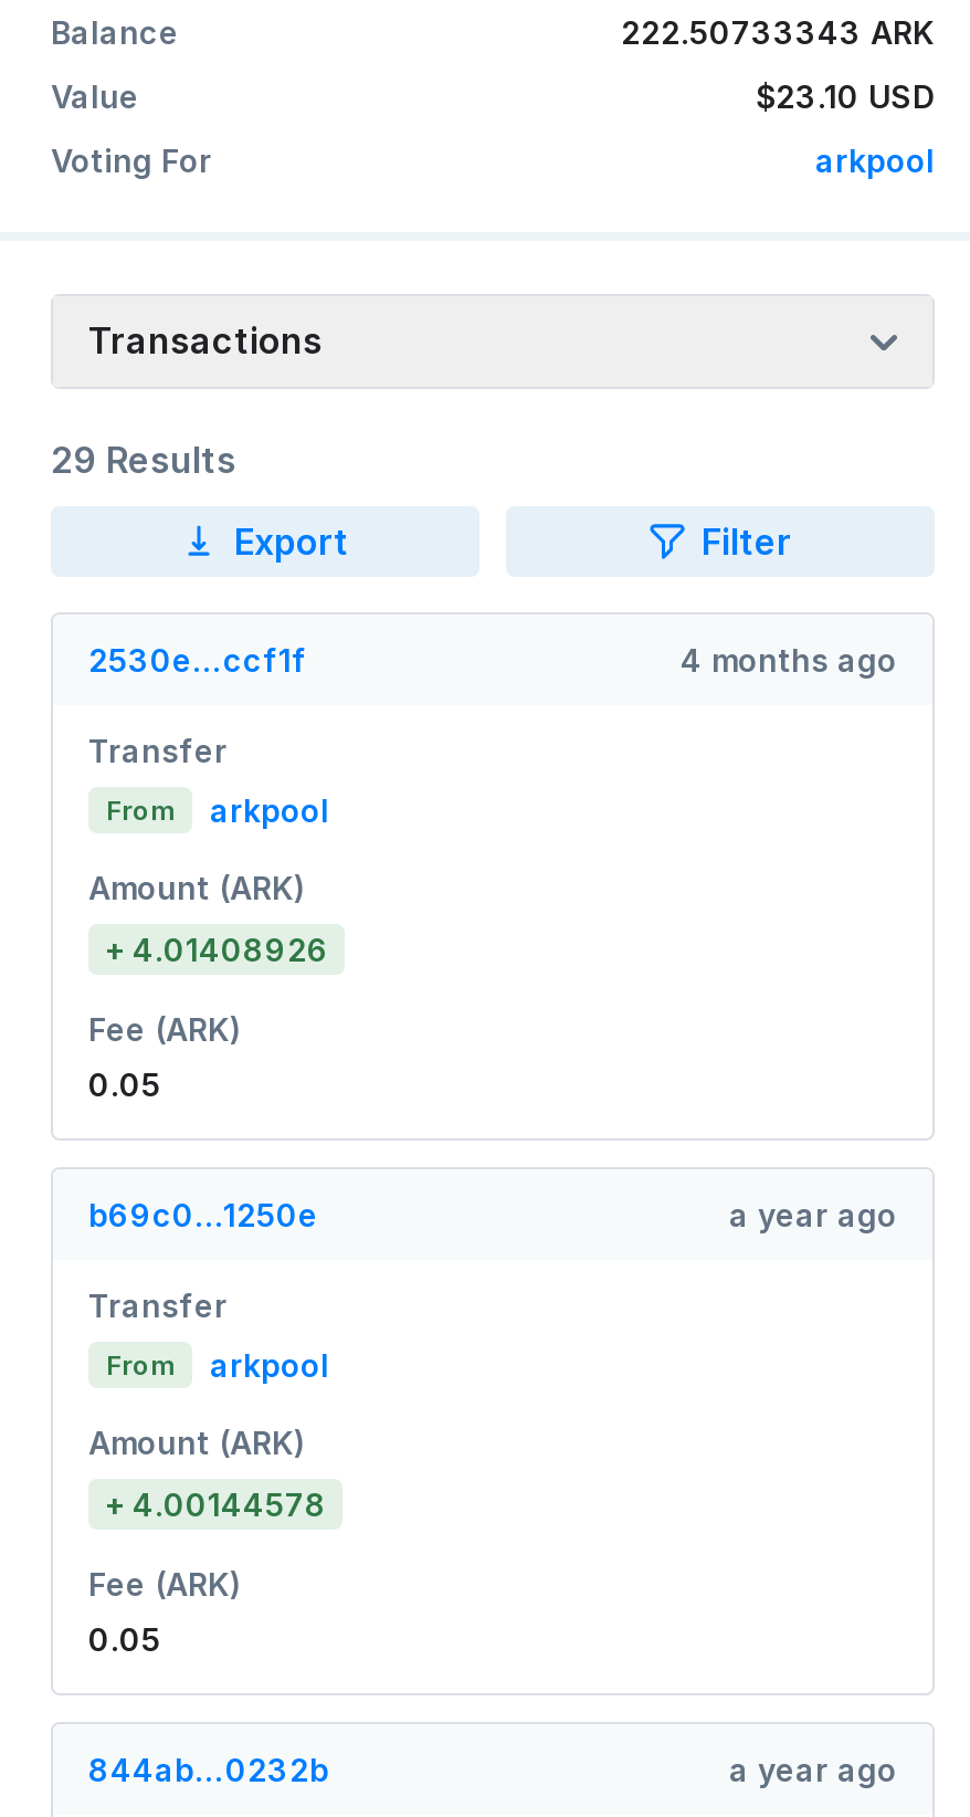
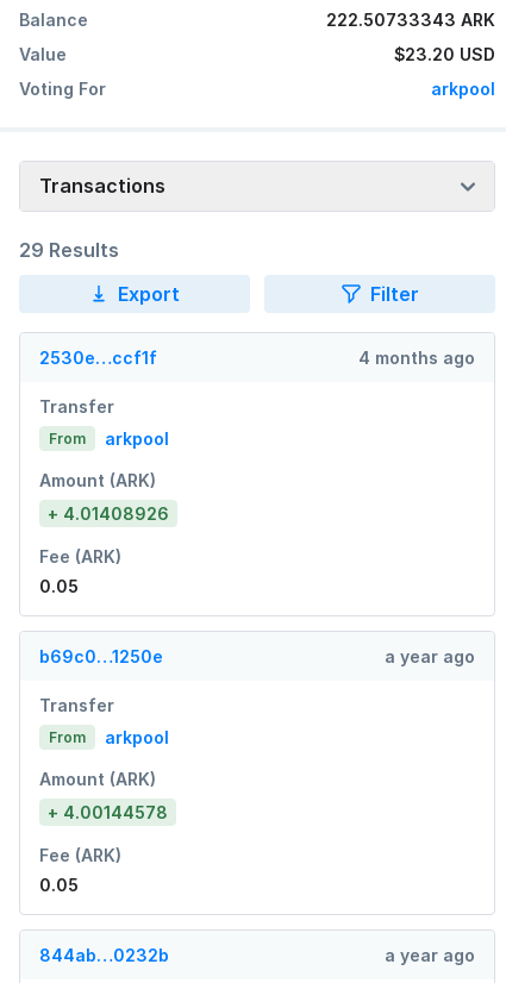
- $23.10 USD
+ $23.20 USD
